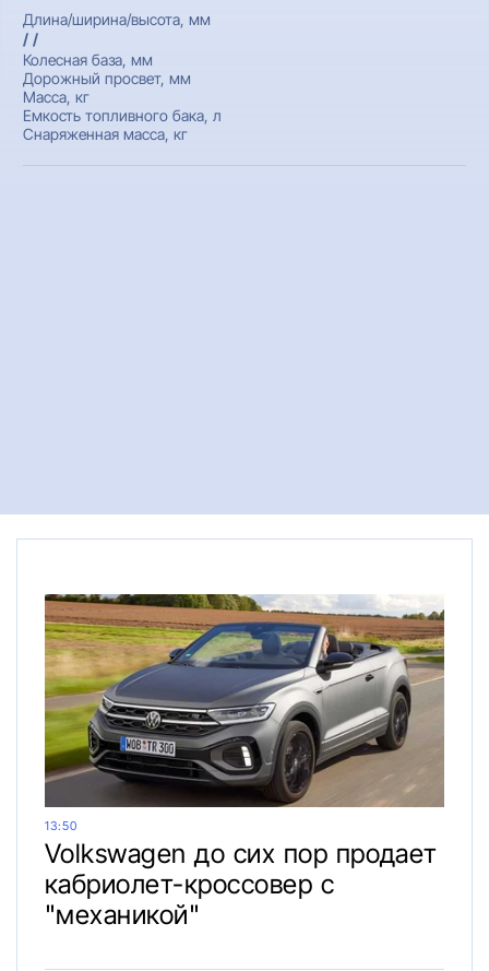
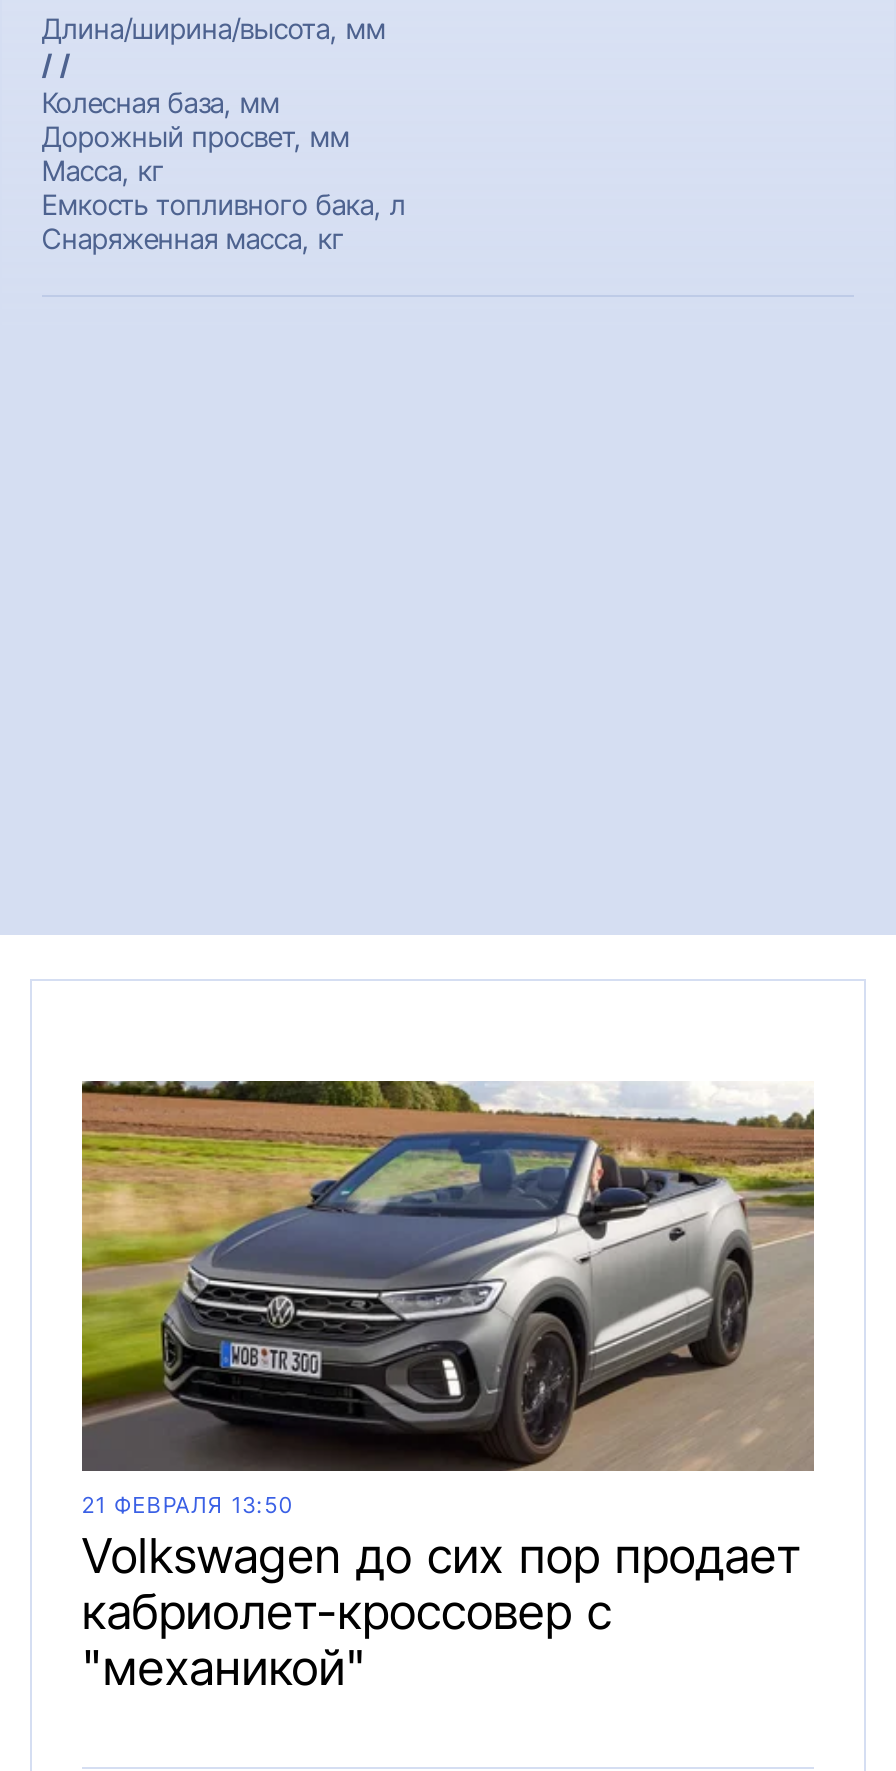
- 13:50
+ 21 ФЕВРАЛЯ 13:50
